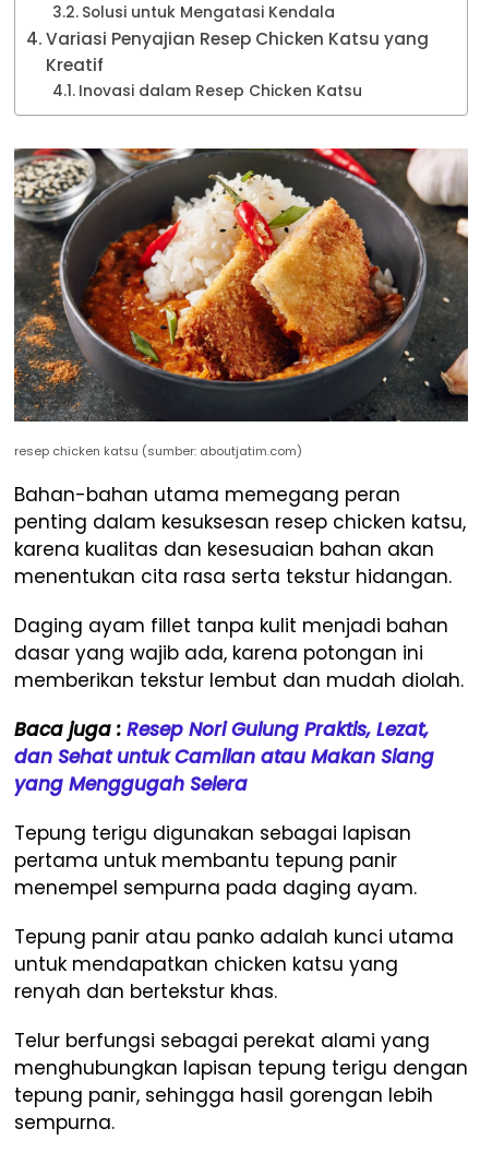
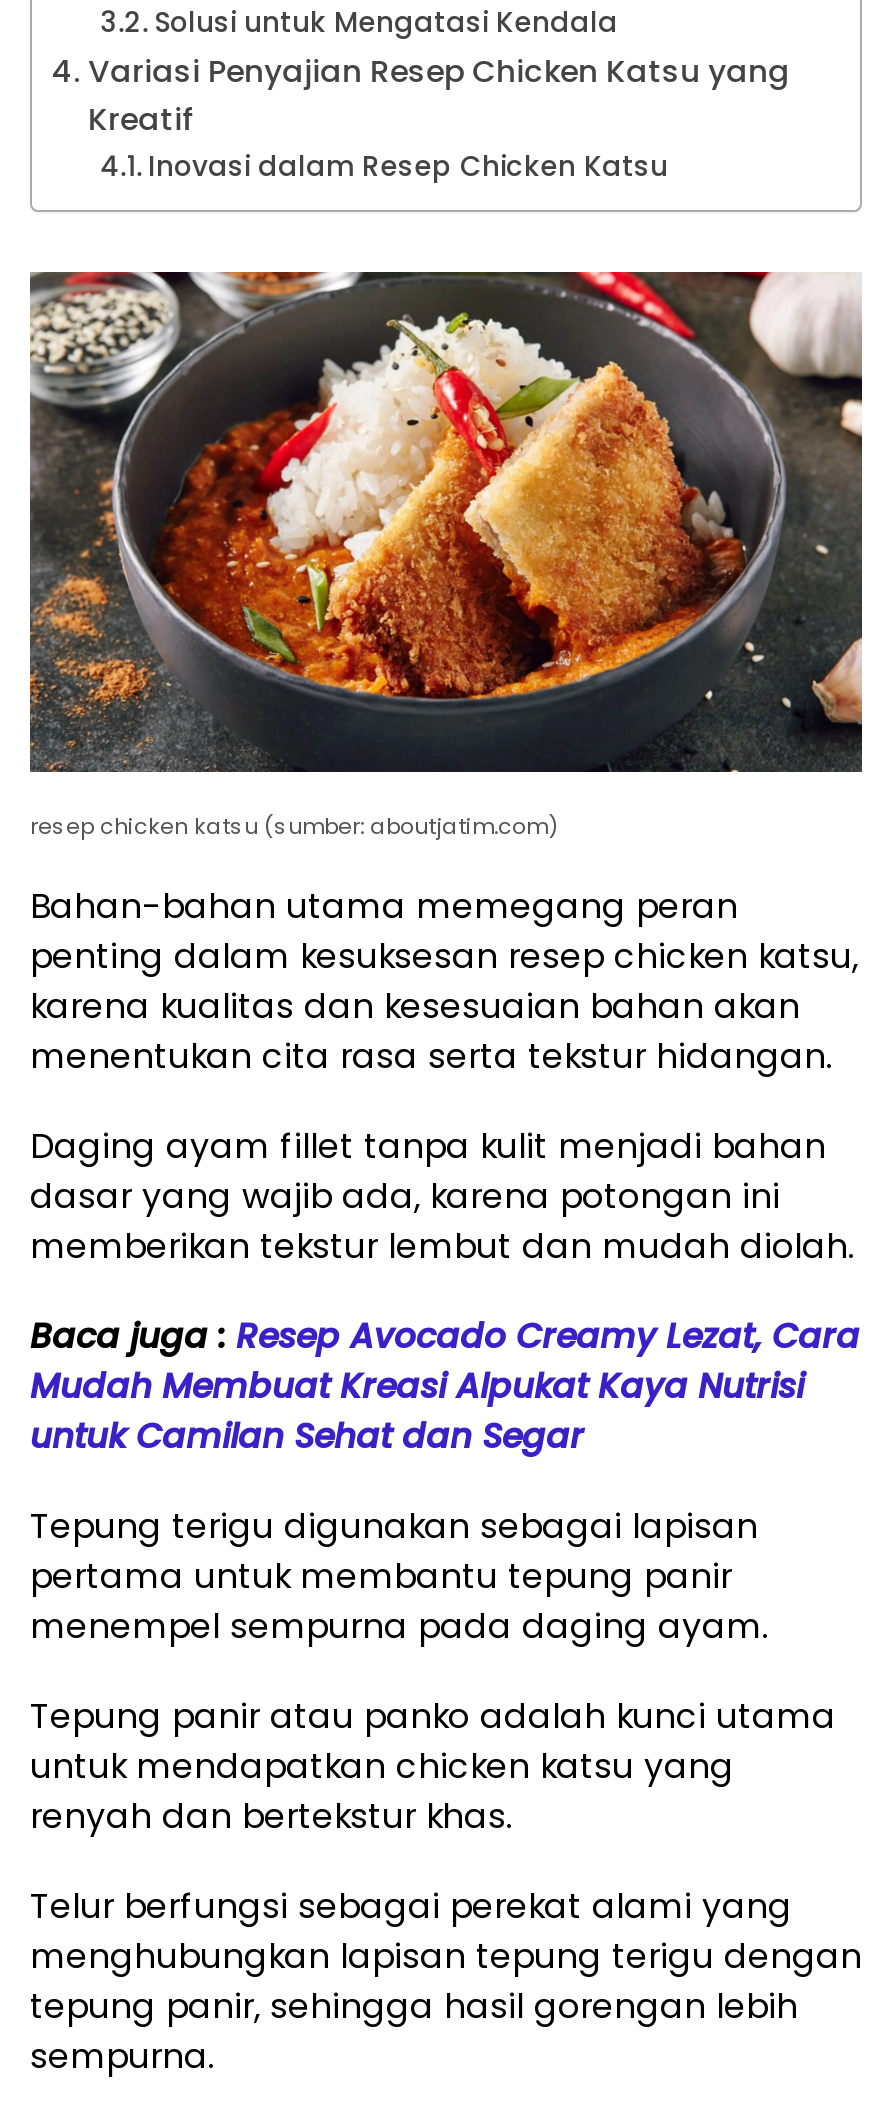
- Baca juga : Resep Nori Gulung Praktis, Lezat,
- dan Sehat untuk Camilan atau Makan Siang
- yang Menggugah Selera
+ Baca juga : Resep Avocado Creamy Lezat, Cara
+ Mudah Membuat Kreasi Alpukat Kaya Nutrisi
+ untuk Camilan Sehat dan Segar
